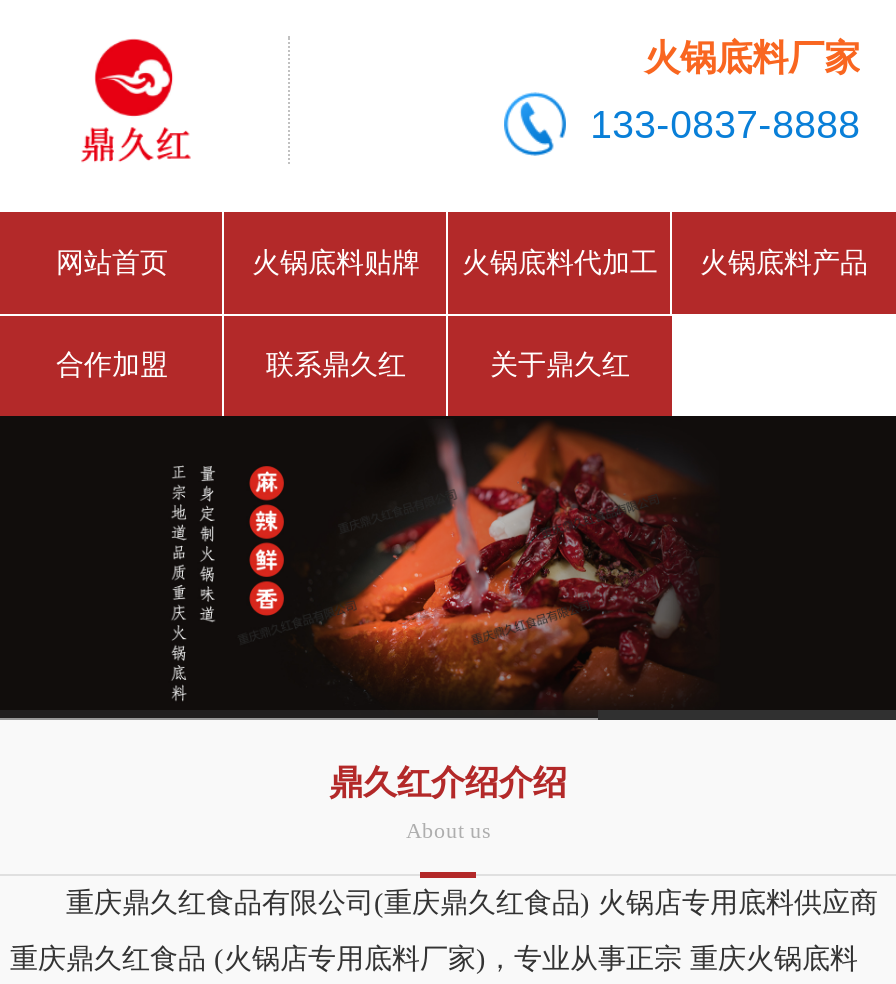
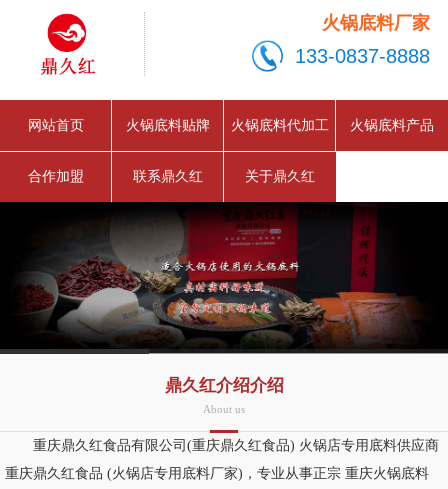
- [image]
+ [image]
